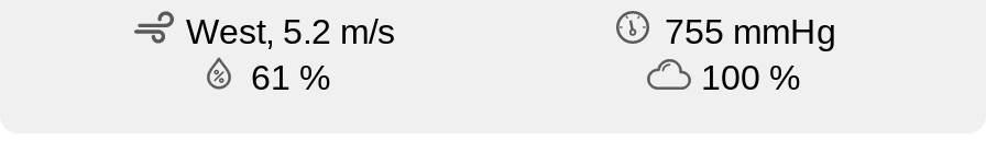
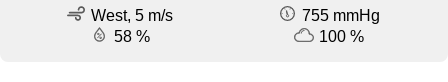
- West, 5.2 m/s
+ West, 5 m/s

- 61 %
+ 58 %
